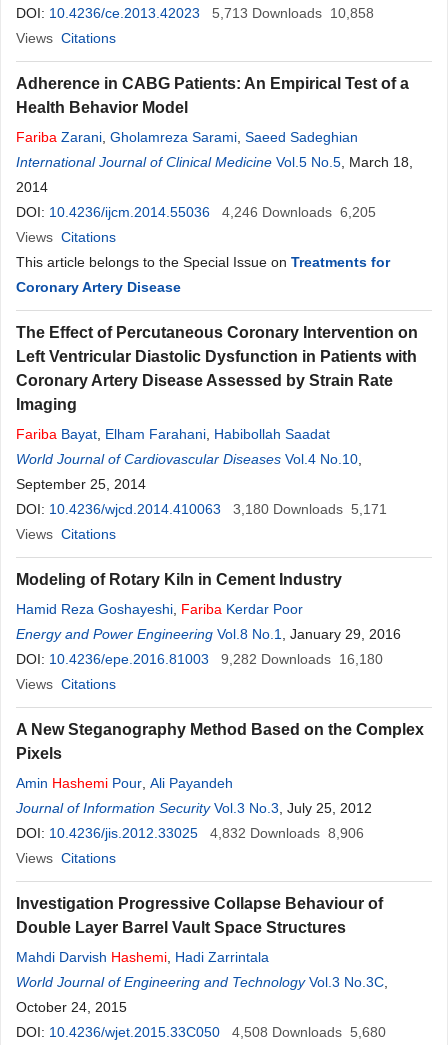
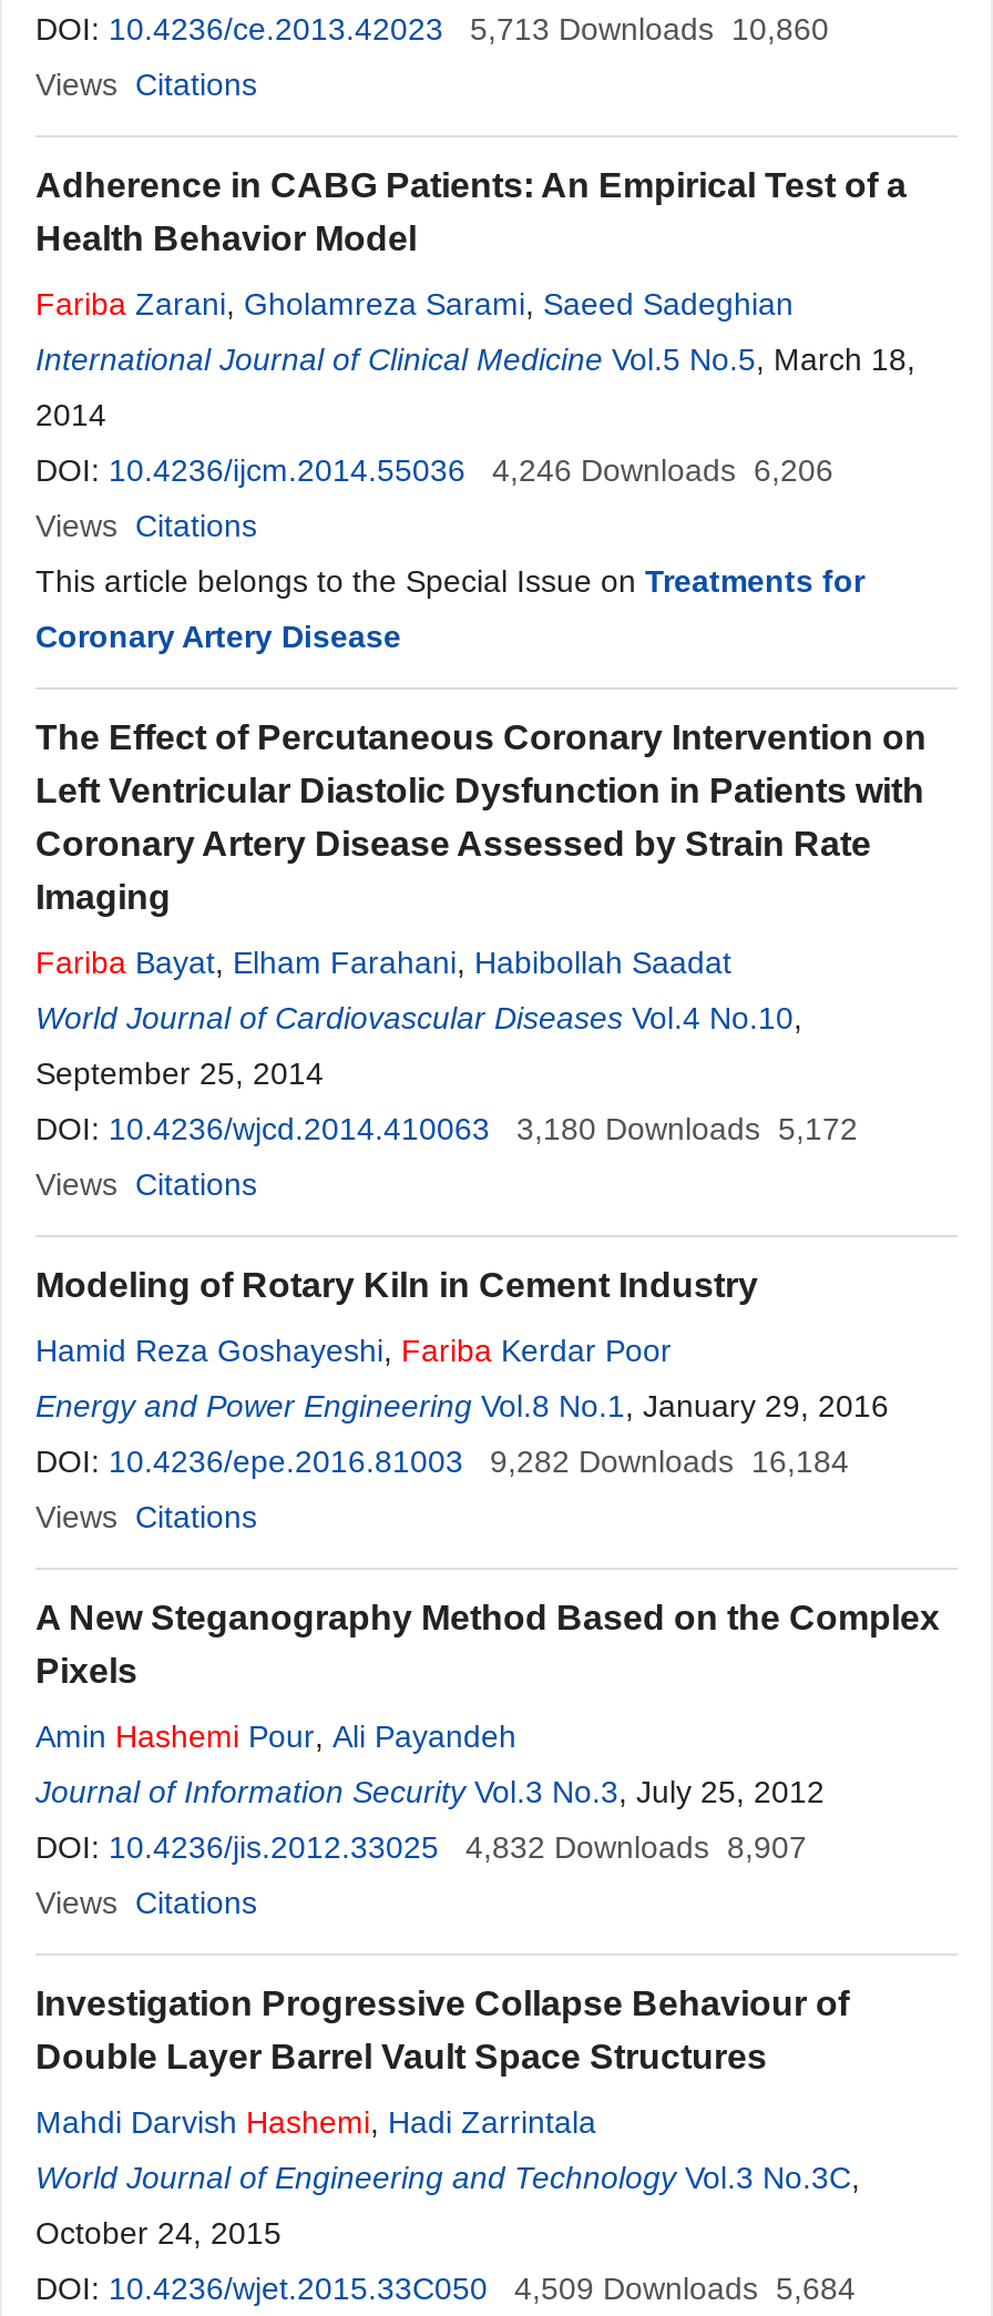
- DOI: 10.4236/ce.2013.42023 5,713 Downloads 10,858
+ DOI: 10.4236/ce.2013.42023 5,713 Downloads 10,860

- DOI: 10.4236/ijcm.2014.55036 4,246 Downloads 6,205
+ DOI: 10.4236/ijcm.2014.55036 4,246 Downloads 6,206

- DOI: 10.4236/wjcd.2014.410063 3,180 Downloads 5,171
+ DOI: 10.4236/wjcd.2014.410063 3,180 Downloads 5,172

- DOI: 10.4236/epe.2016.81003 9,282 Downloads 16,180
+ DOI: 10.4236/epe.2016.81003 9,282 Downloads 16,184

- DOI: 10.4236/jis.2012.33025 4,832 Downloads 8,906
+ DOI: 10.4236/jis.2012.33025 4,832 Downloads 8,907

- DOI: 10.4236/wjet.2015.33C050 4,508 Downloads 5,680
+ DOI: 10.4236/wjet.2015.33C050 4,509 Downloads 5,684
